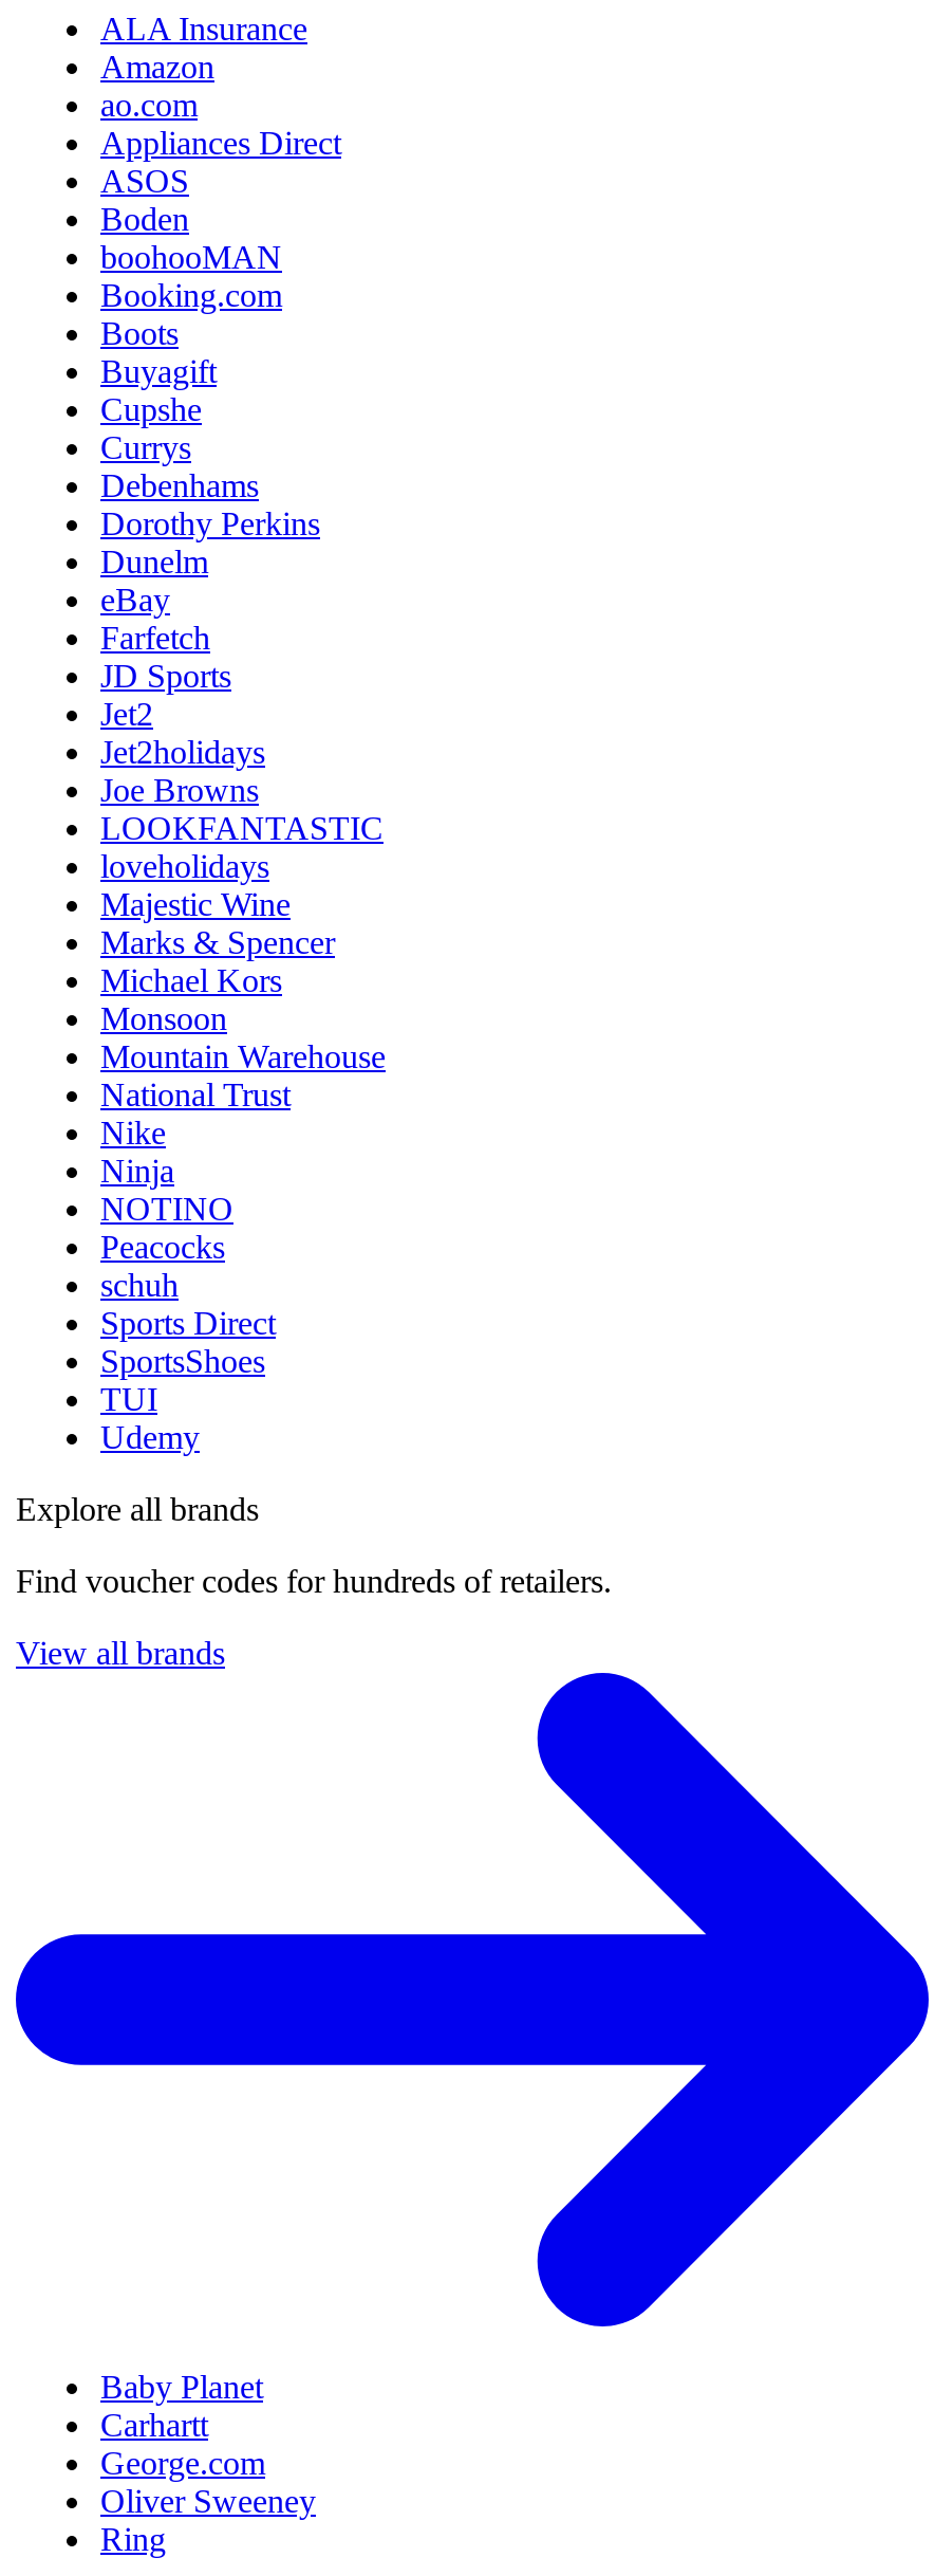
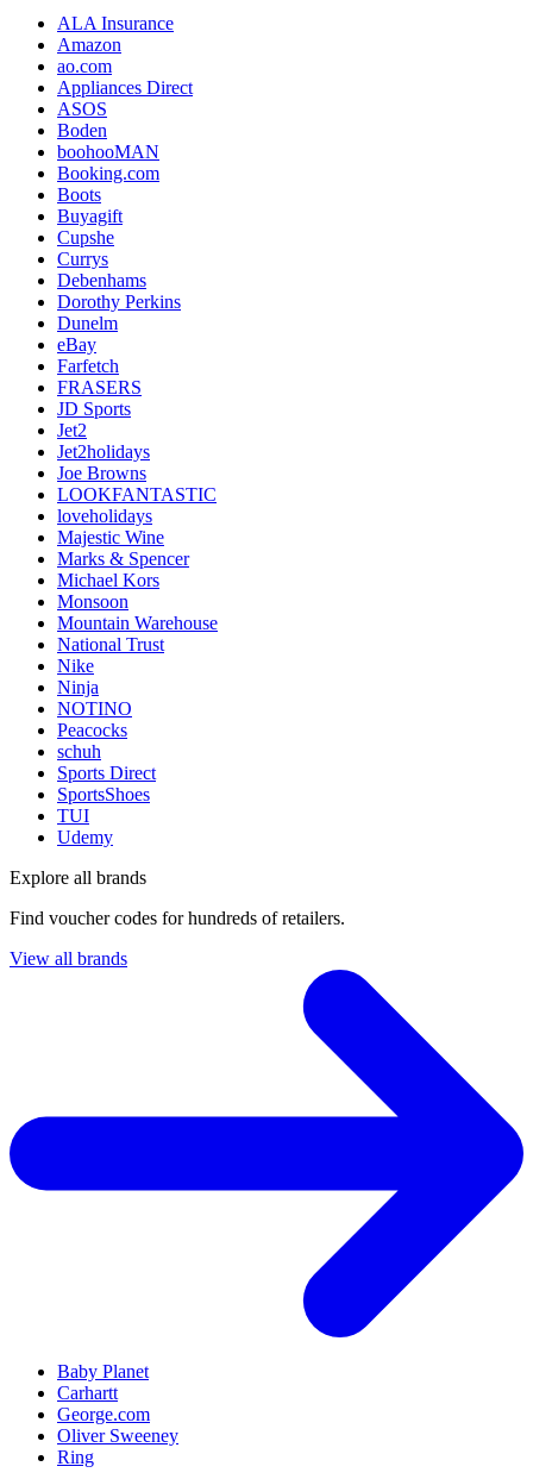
+ FRASERS
